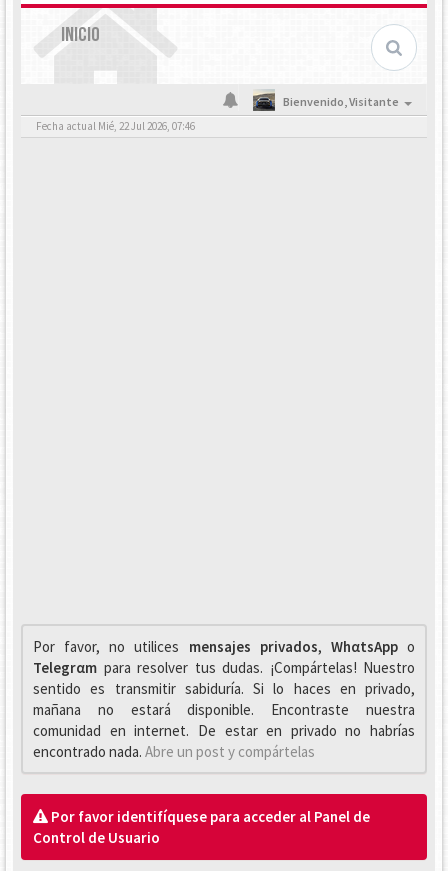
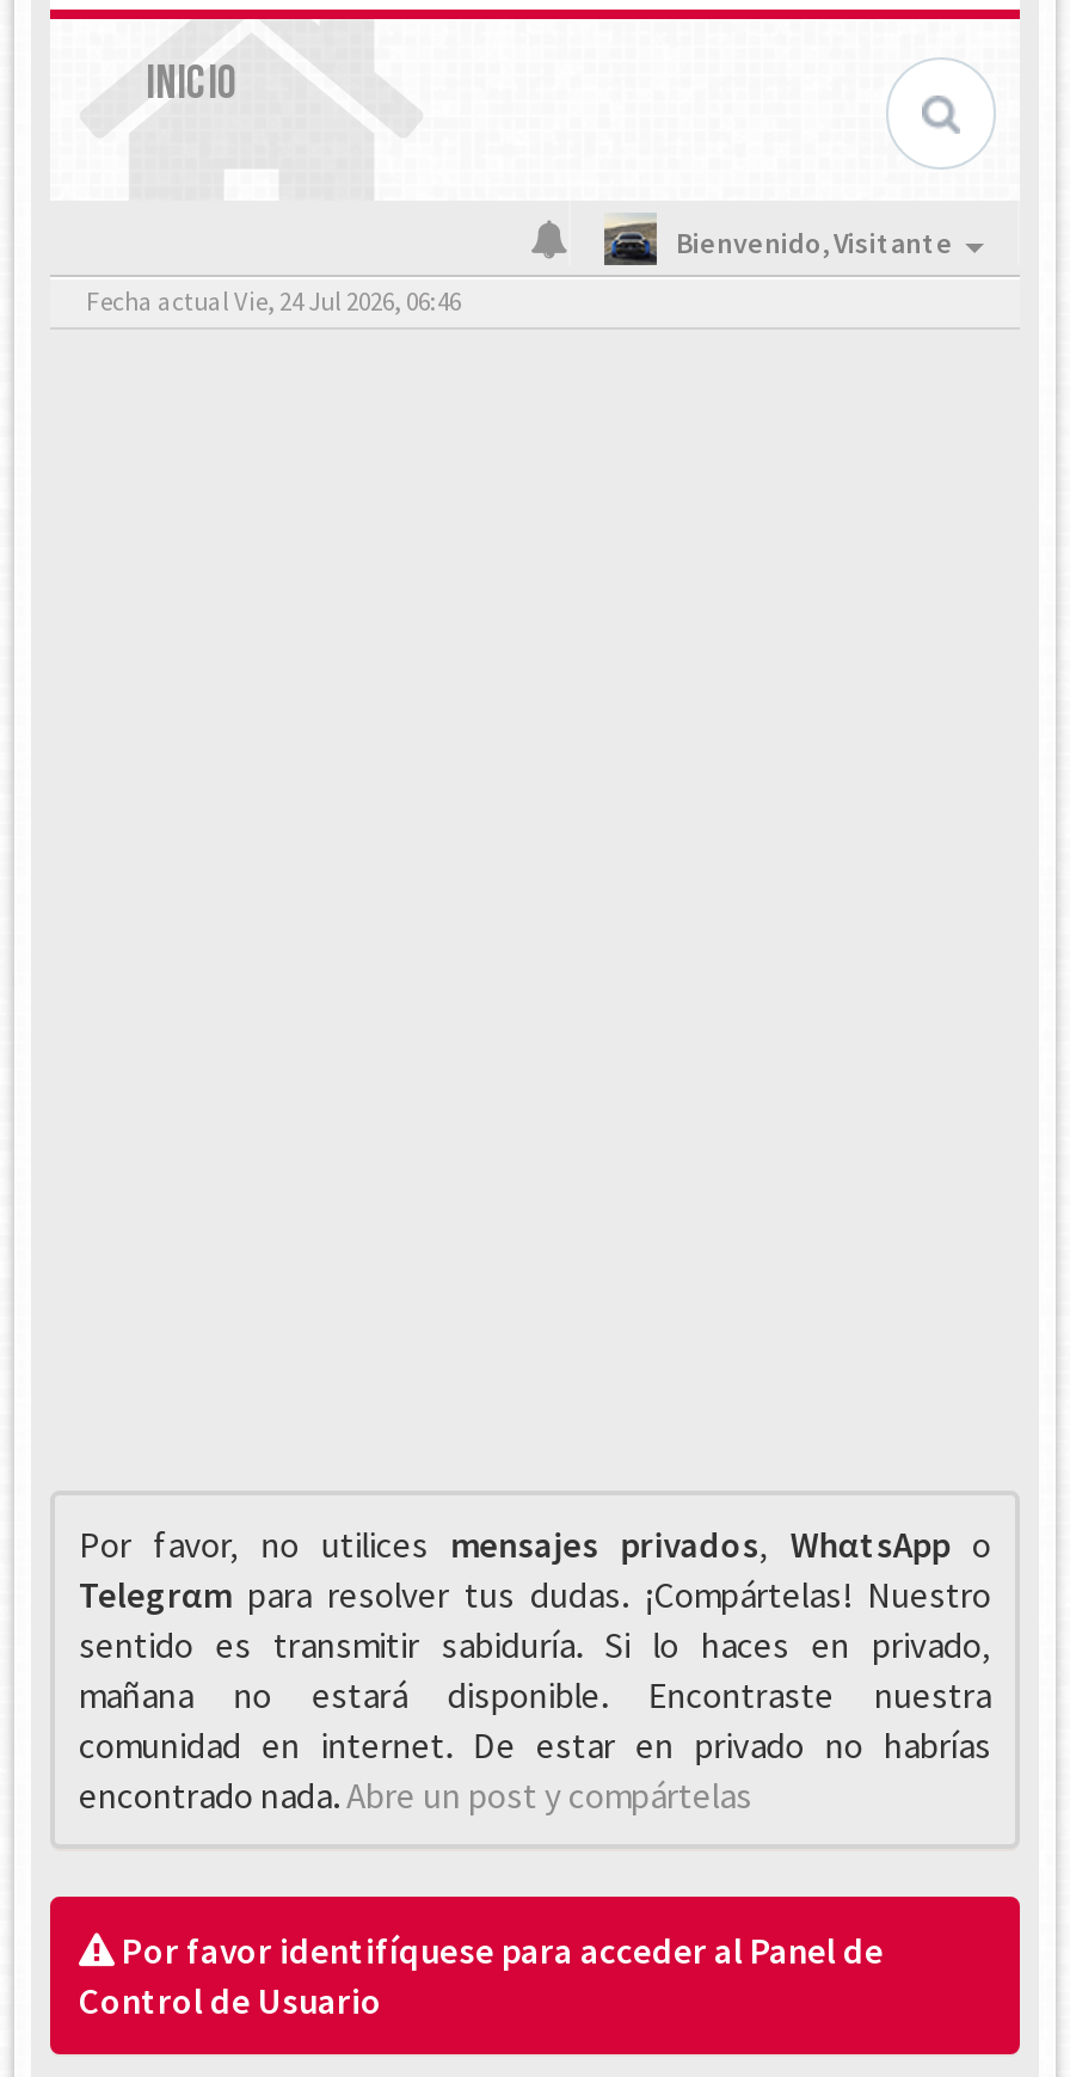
- Fecha actual Mié, 22 Jul 2026, 07:46
+ Fecha actual Vie, 24 Jul 2026, 06:46
